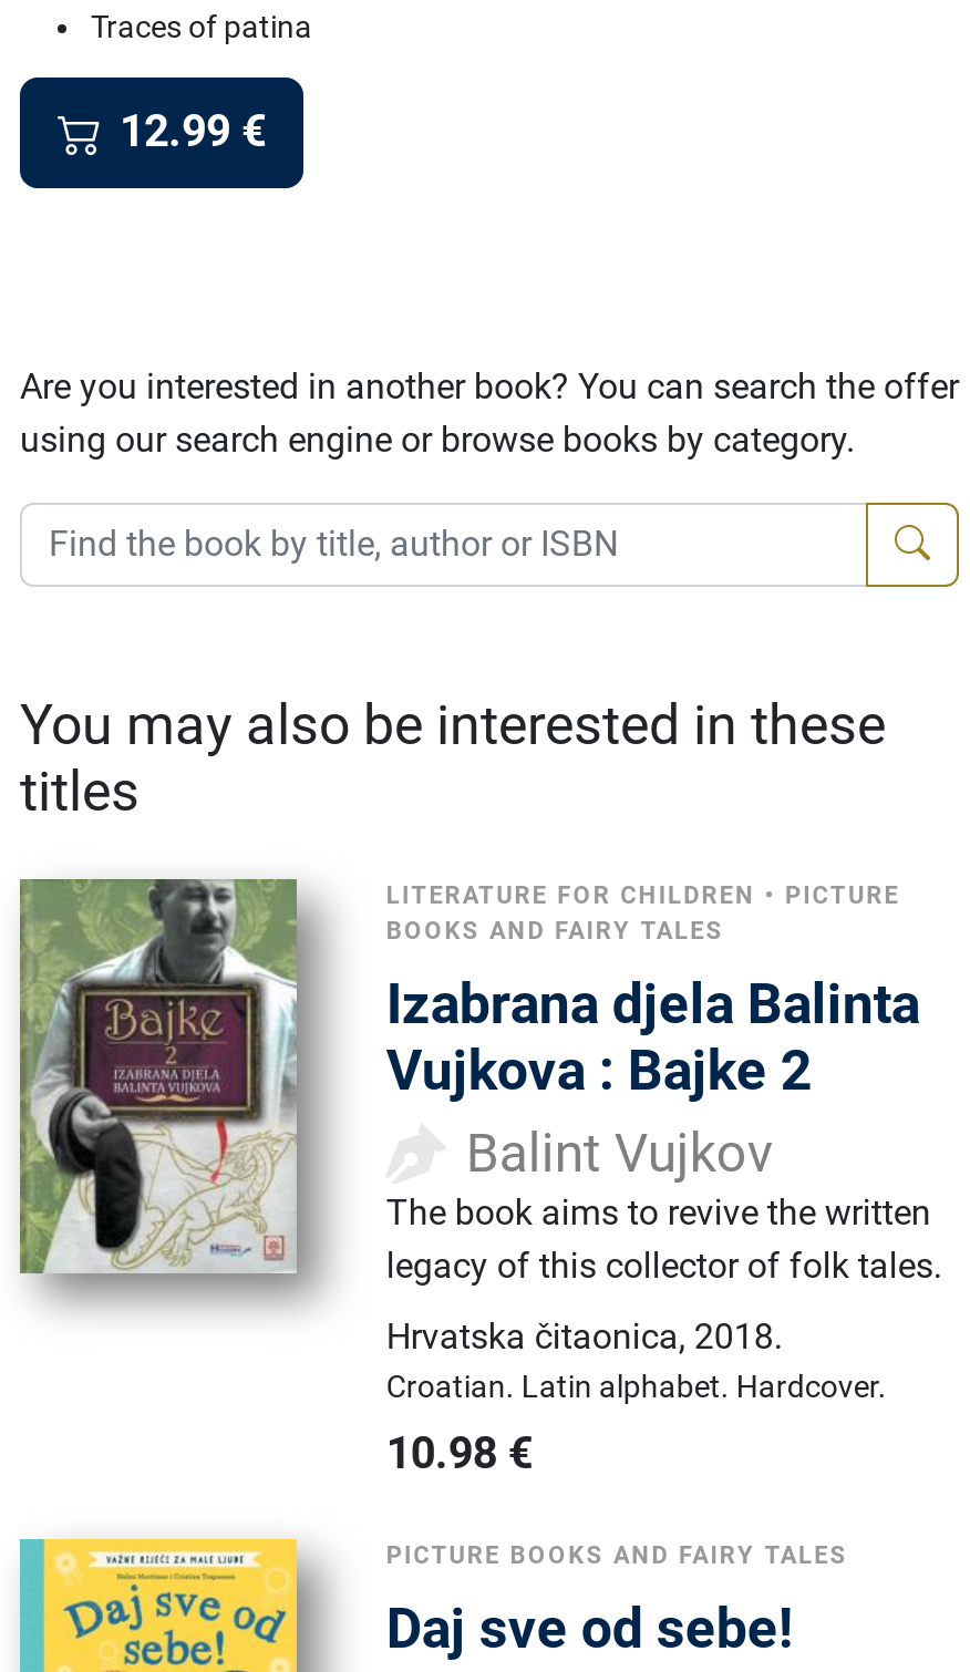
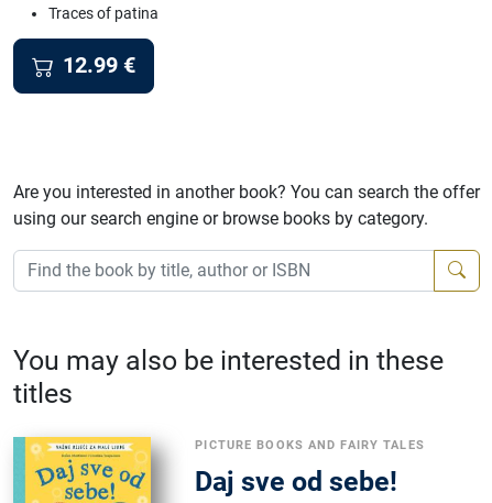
- [image]
- LITERATURE FOR CHILDREN • PICTURE
- BOOKS AND FAIRY TALES
- Izabrana djela Balinta
- Vujkova : Bajke 2
- Balint Vujkov
- The book aims to revive the written
- legacy of this collector of folk tales.
- Hrvatska čitaonica, 2018.
- Croatian. Latin alphabet. Hardcover.
- 10.98 €
